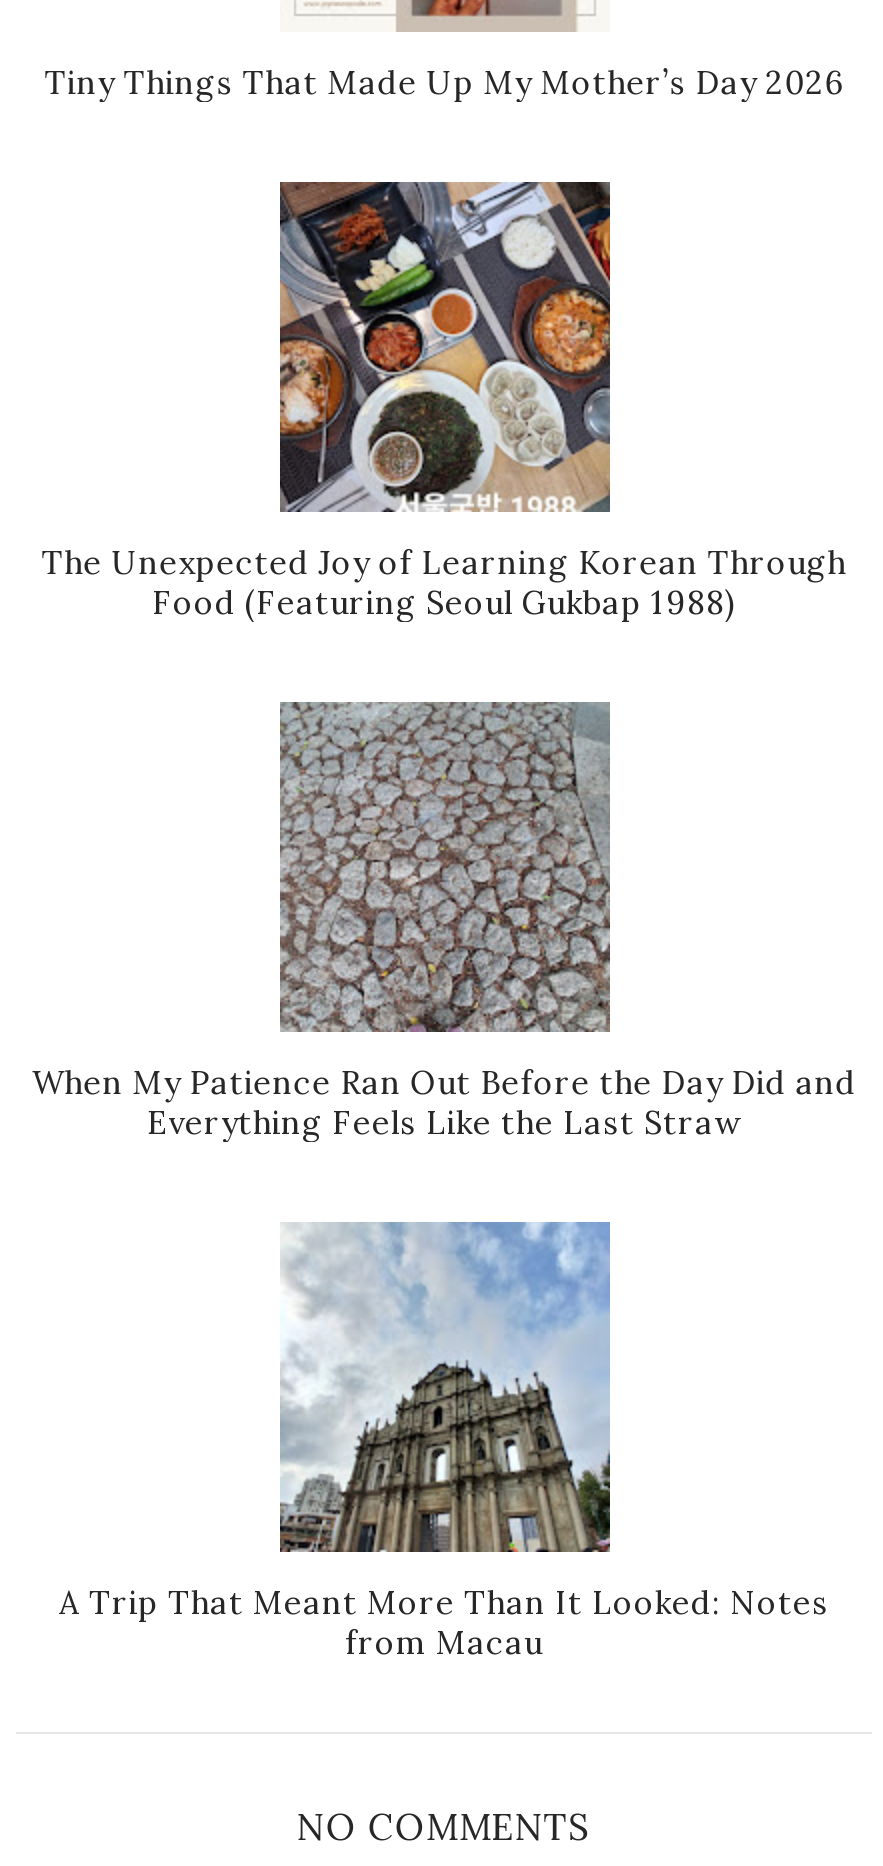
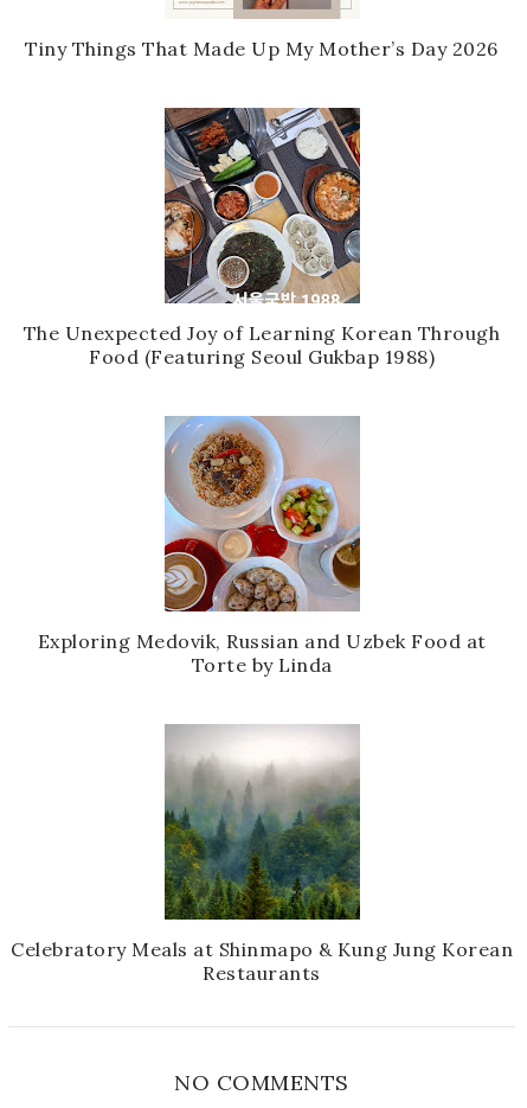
- [image]
- When My Patience Ran Out Before the Day Did and
- Everything Feels Like the Last Straw
+ [image]
+ Exploring Medovik, Russian and Uzbek Food at
+ Torte by Linda

- [image]
- A Trip That Meant More Than It Looked: Notes
- from Macau
+ [image]
+ Celebratory Meals at Shinmapo & Kung Jung Korean
+ Restaurants
